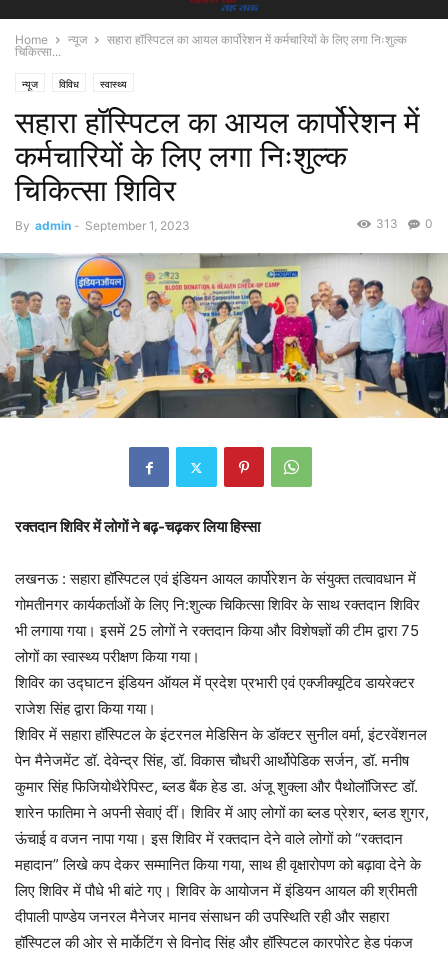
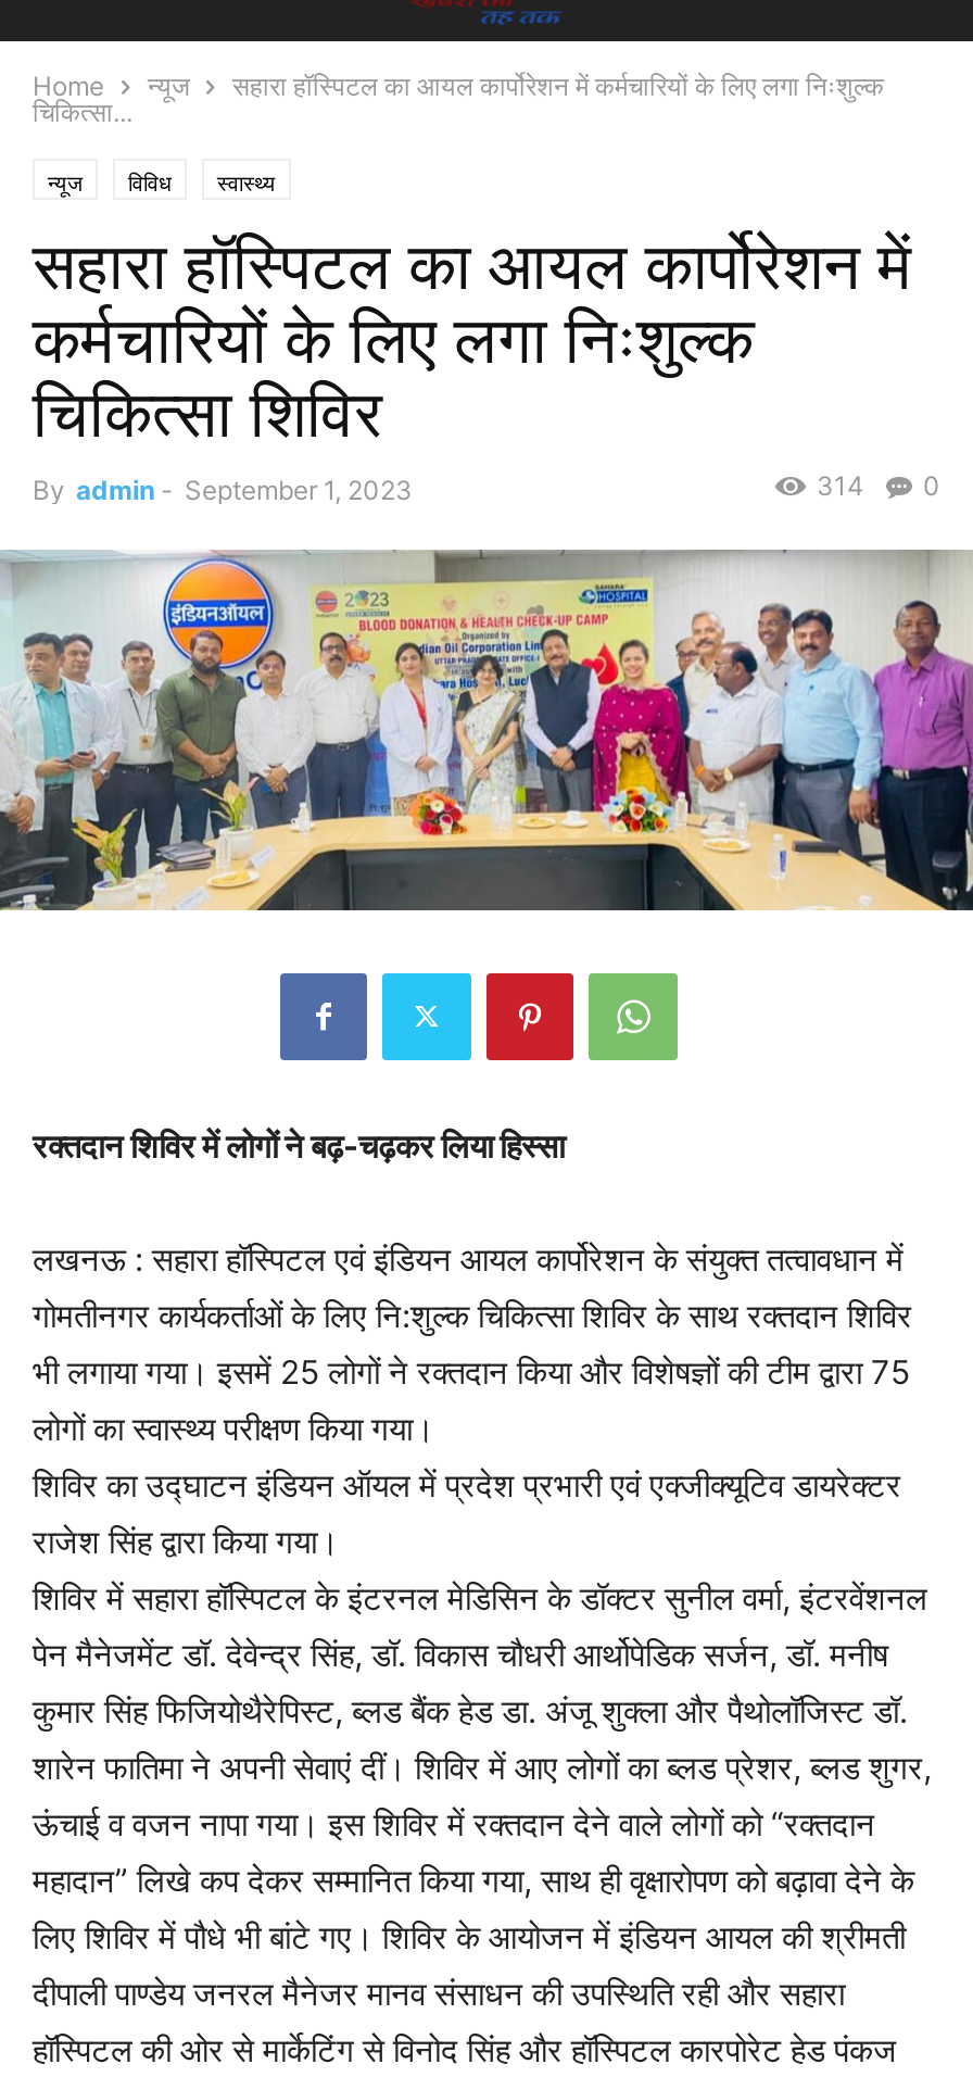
- 313 0
+ 314 0
